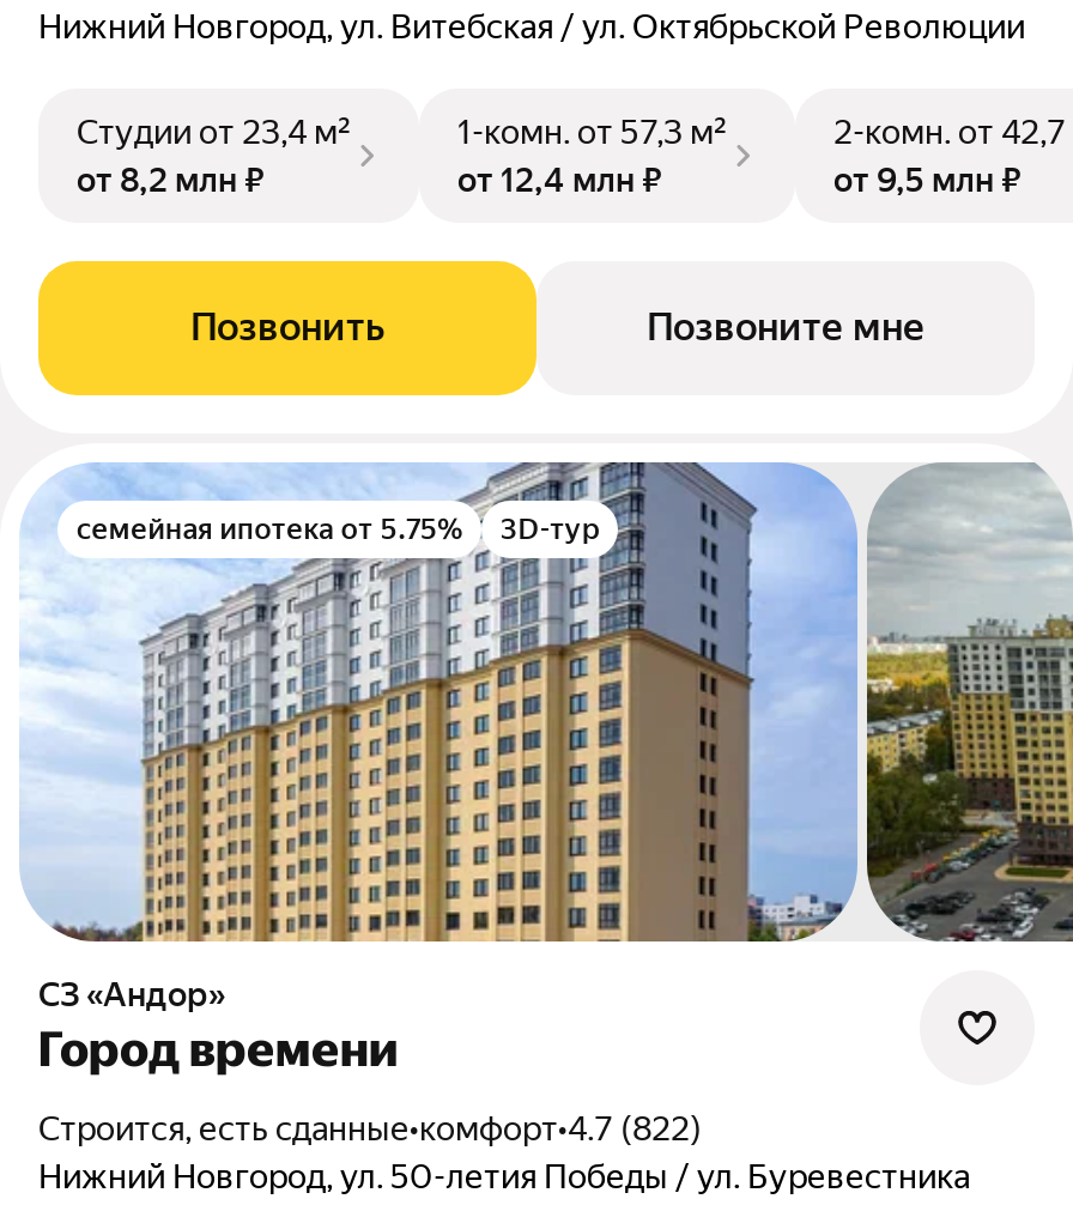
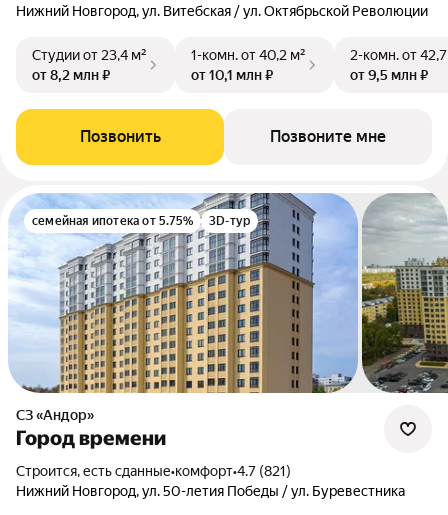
- 1-комн. от 57,3 м²
+ 1-комн. от 40,2 м²

- от 12,4 млн ₽
+ от 10,1 млн ₽

- Строится, есть сданные•комфорт•4.7 (822)
+ Строится, есть сданные•комфорт•4.7 (821)
